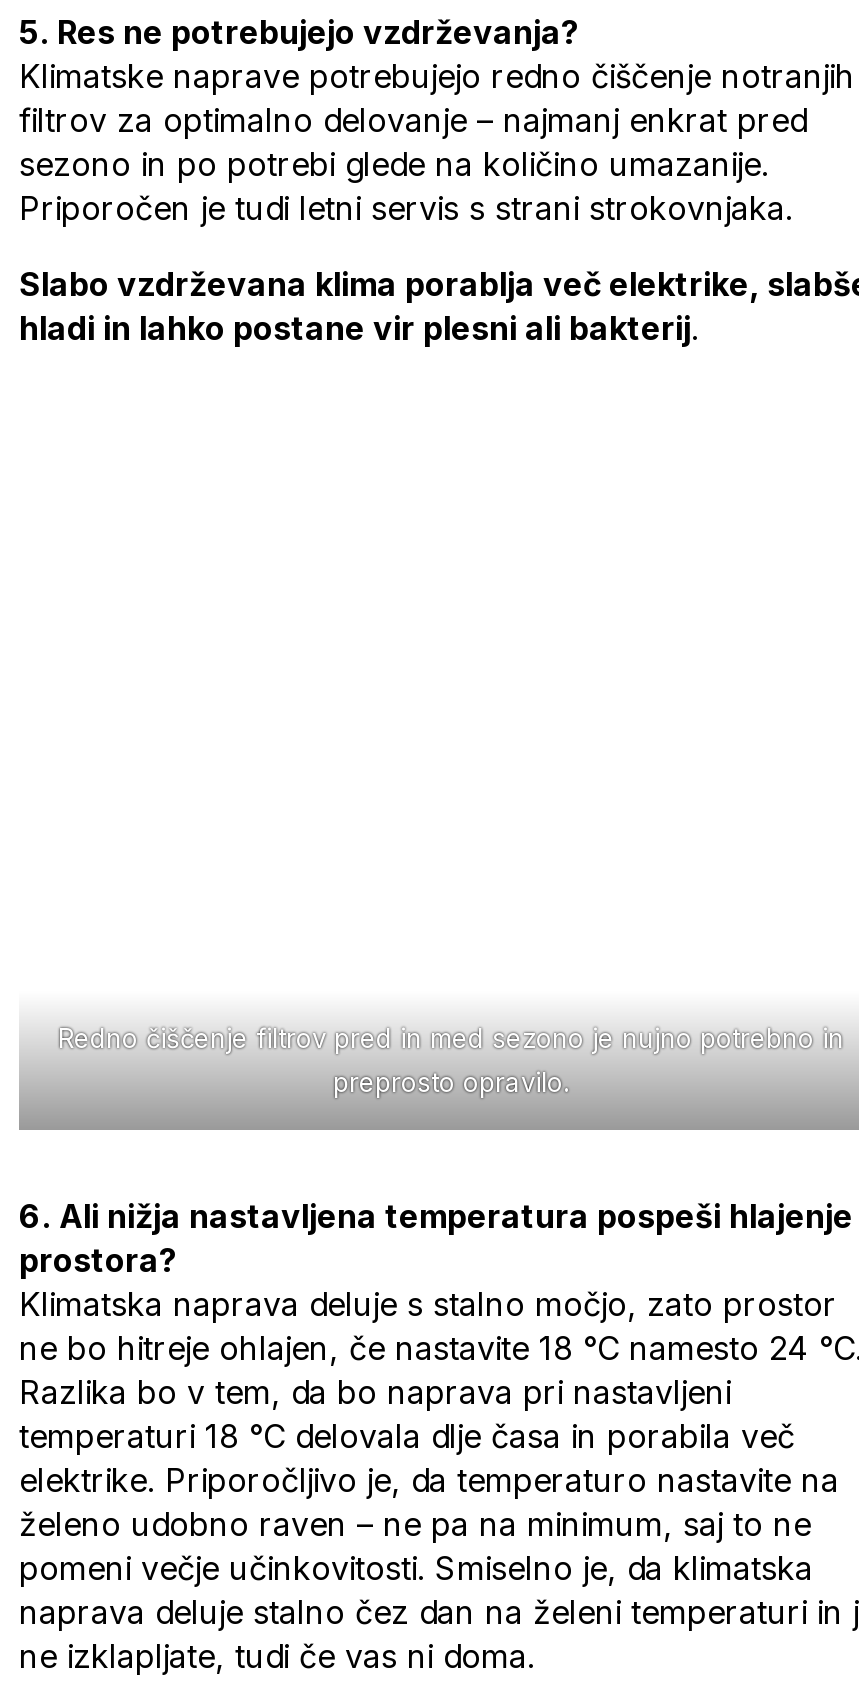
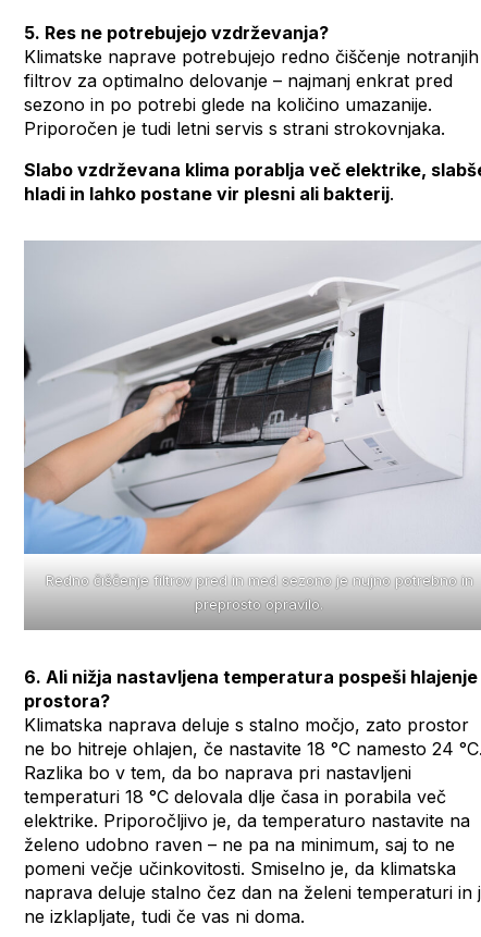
+ [image]
